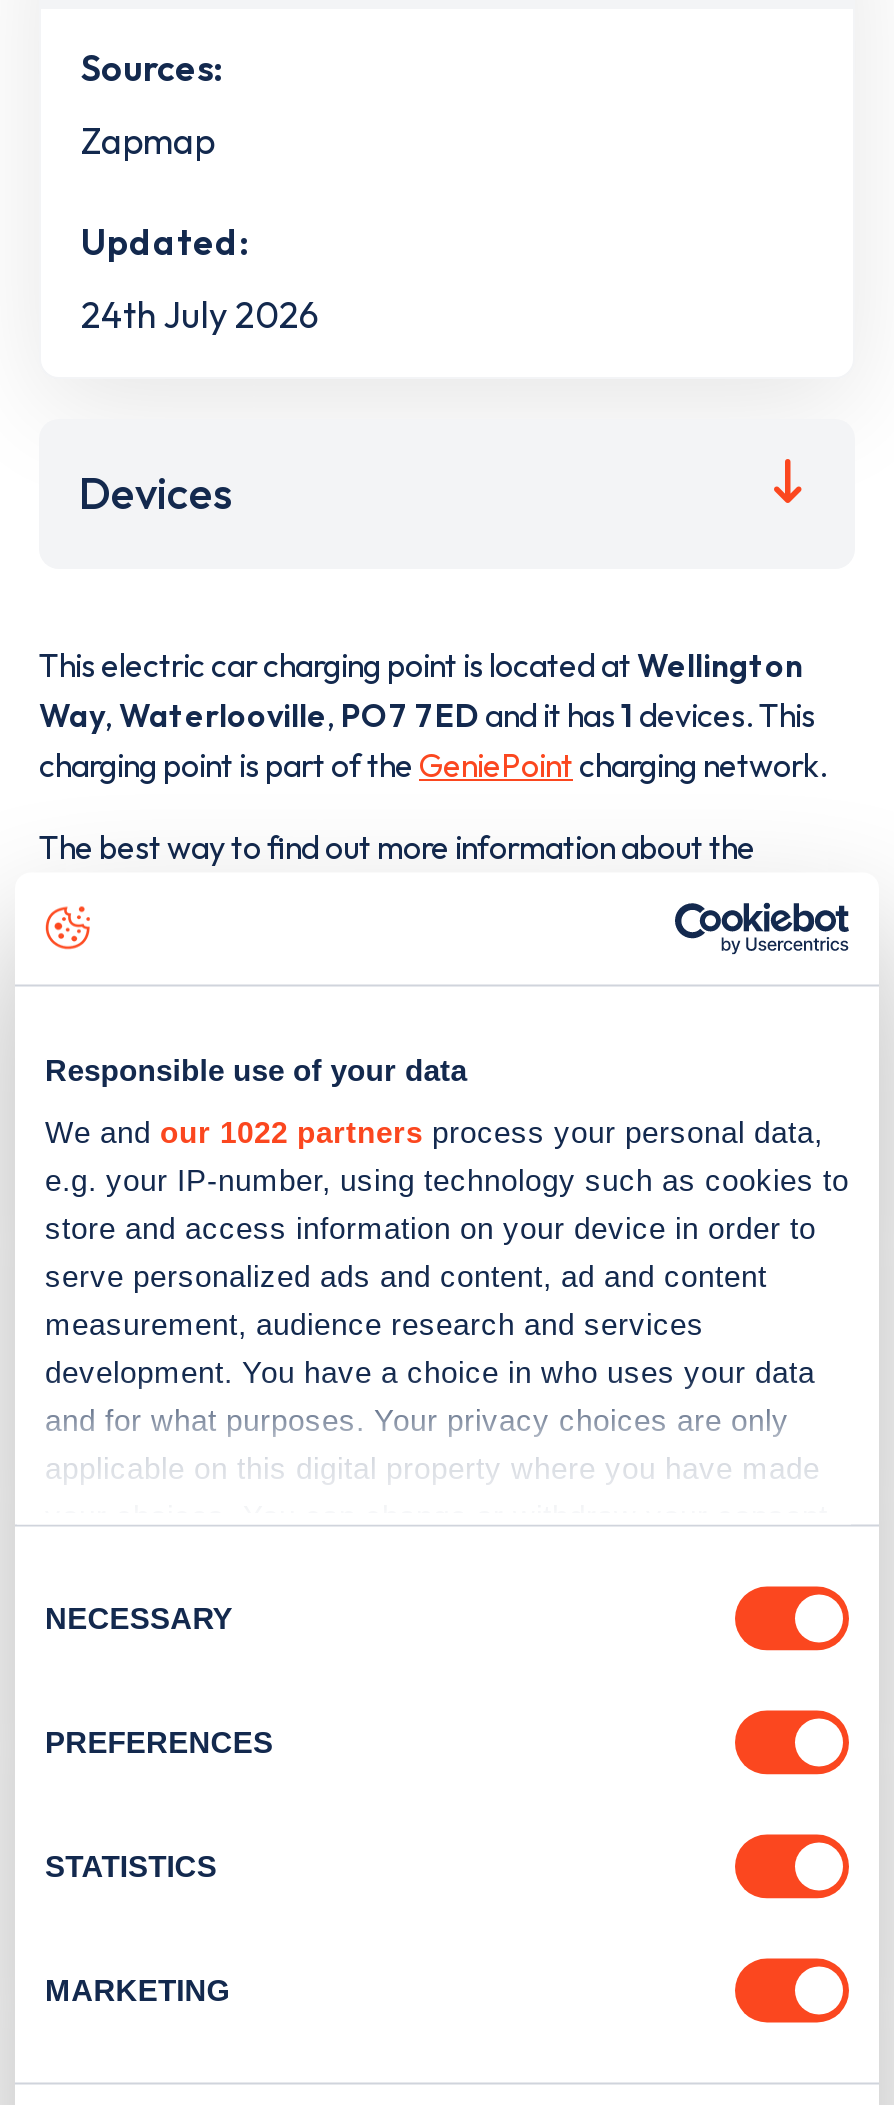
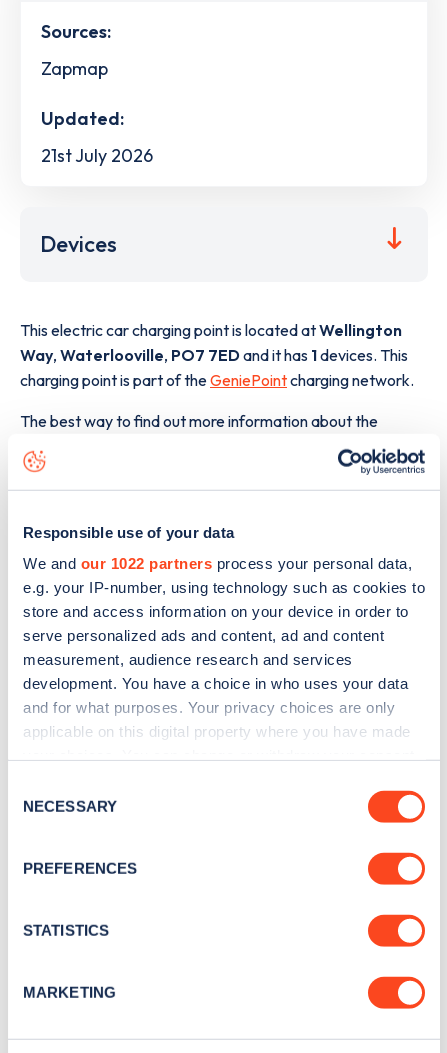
- 24th July 2026
+ 21st July 2026
